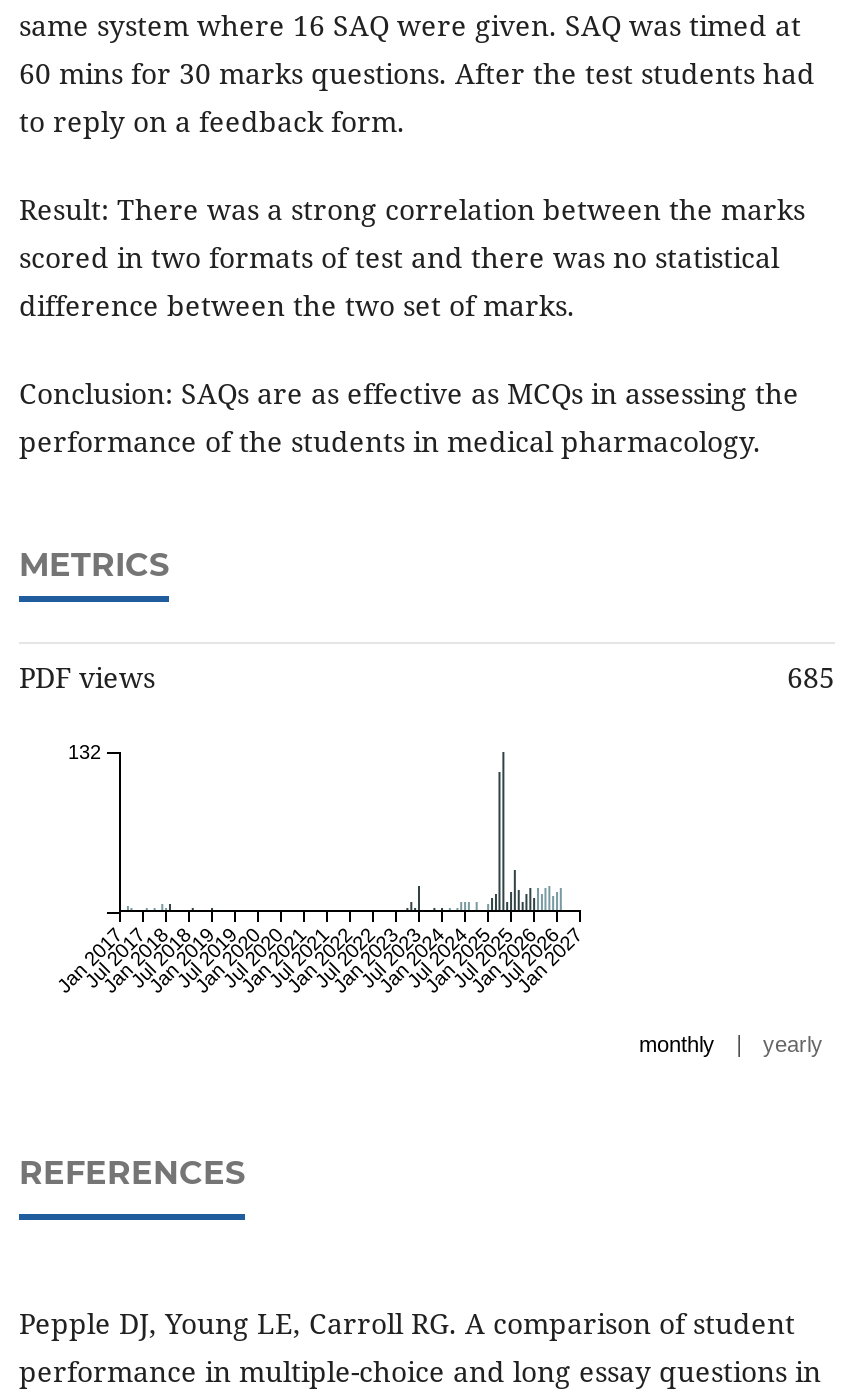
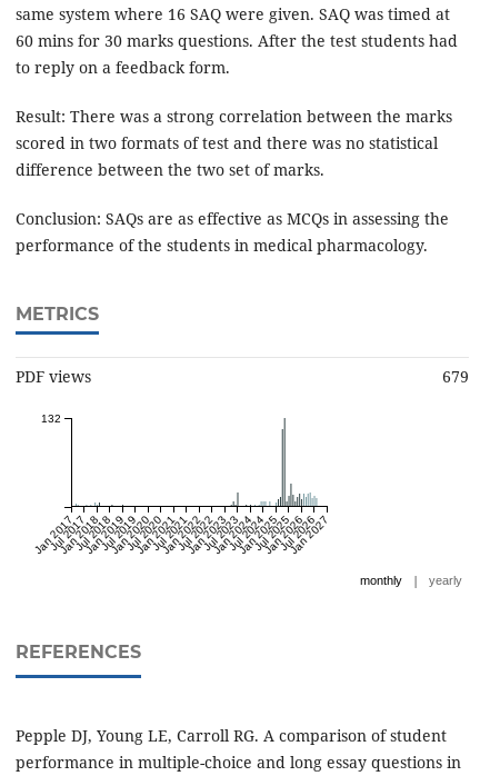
- 685
+ 679
